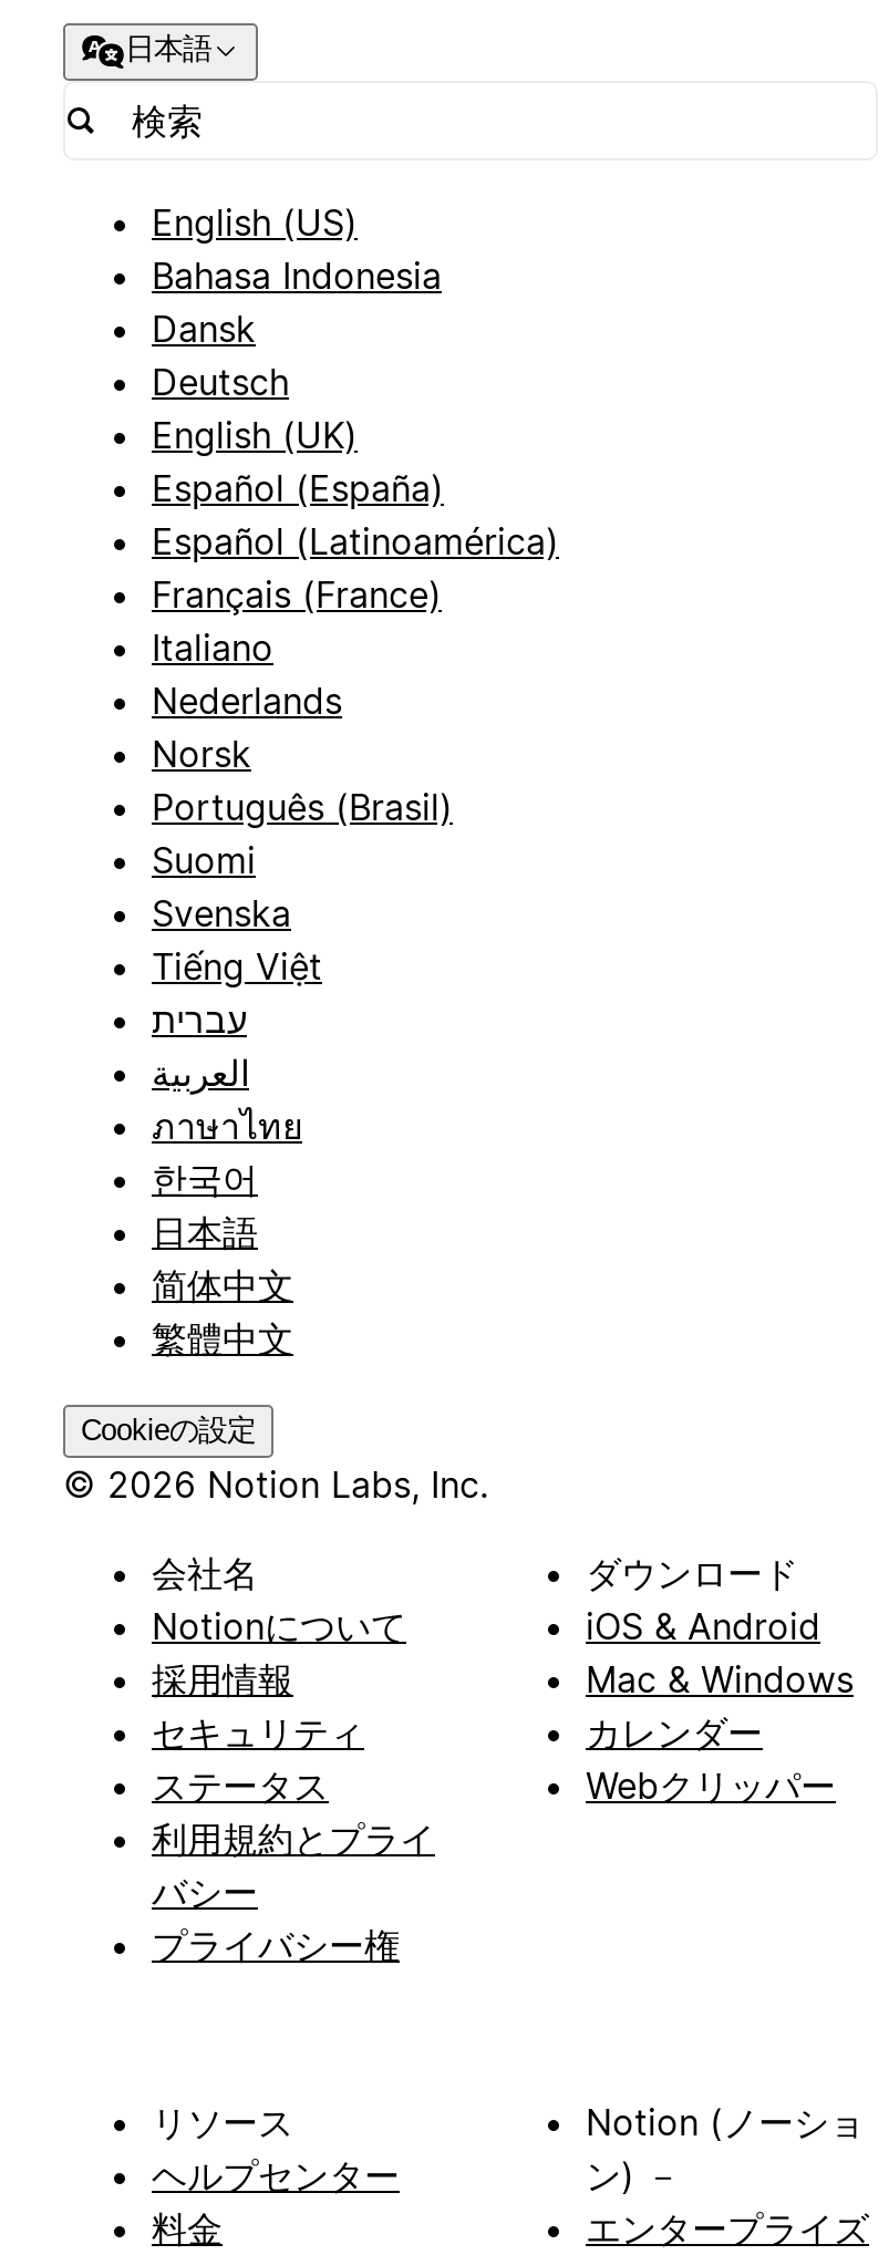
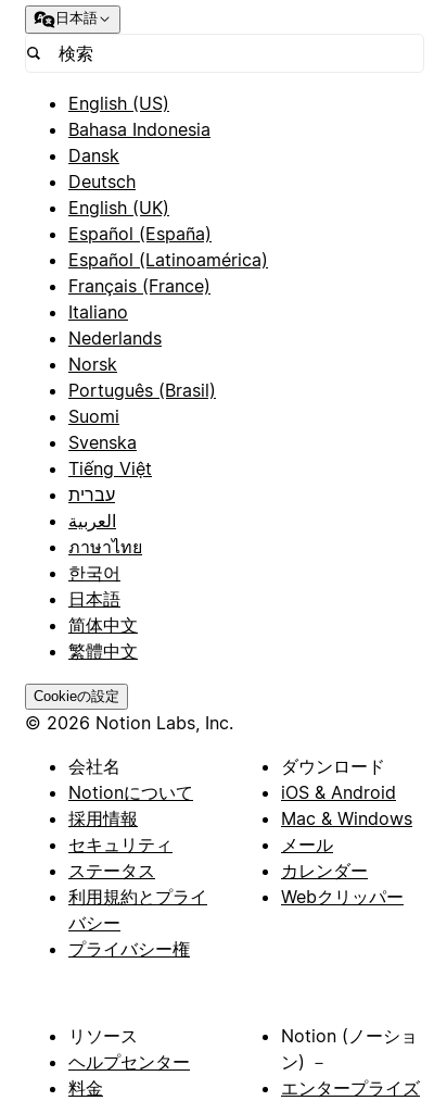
moved down: カレンダー | Webクリッパー

+ メール
